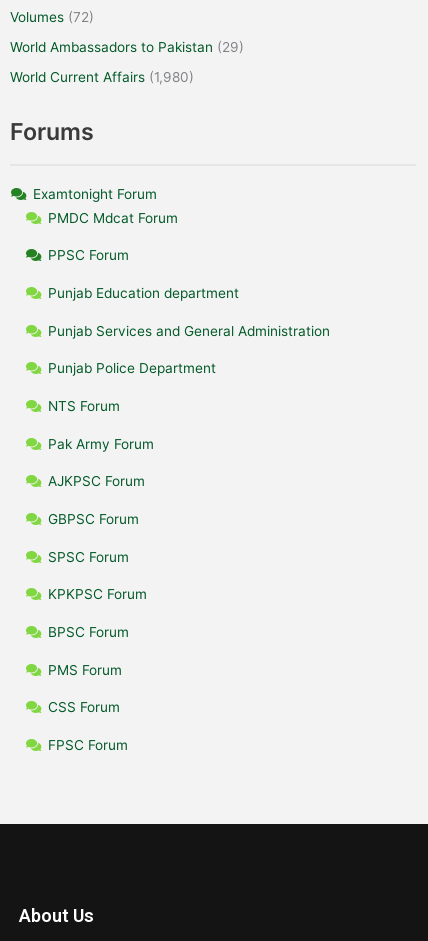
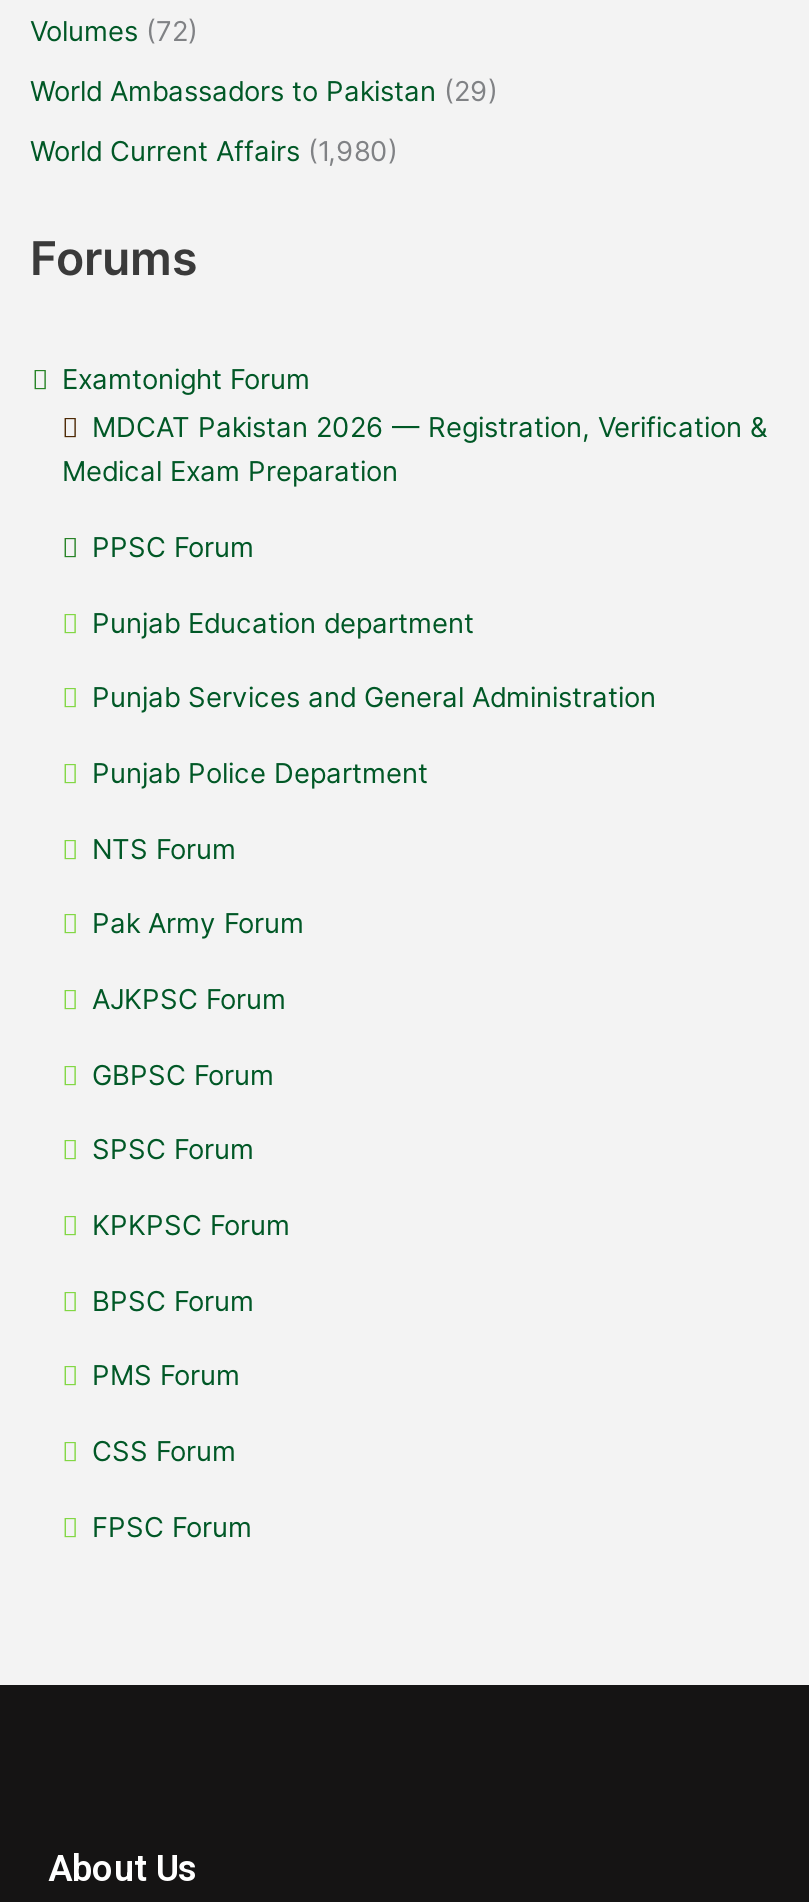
- PMDC Mdcat Forum
+ MDCAT Pakistan 2026 — Registration, Verification &
+ Medical Exam Preparation
